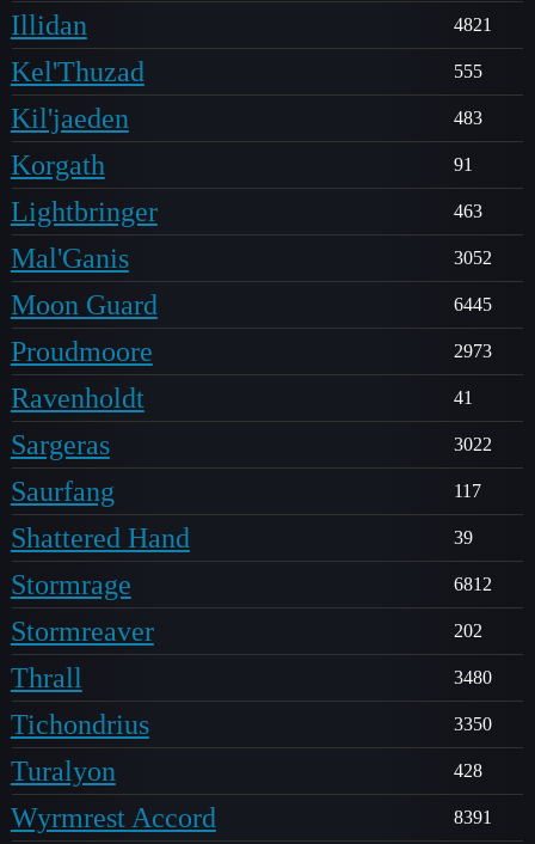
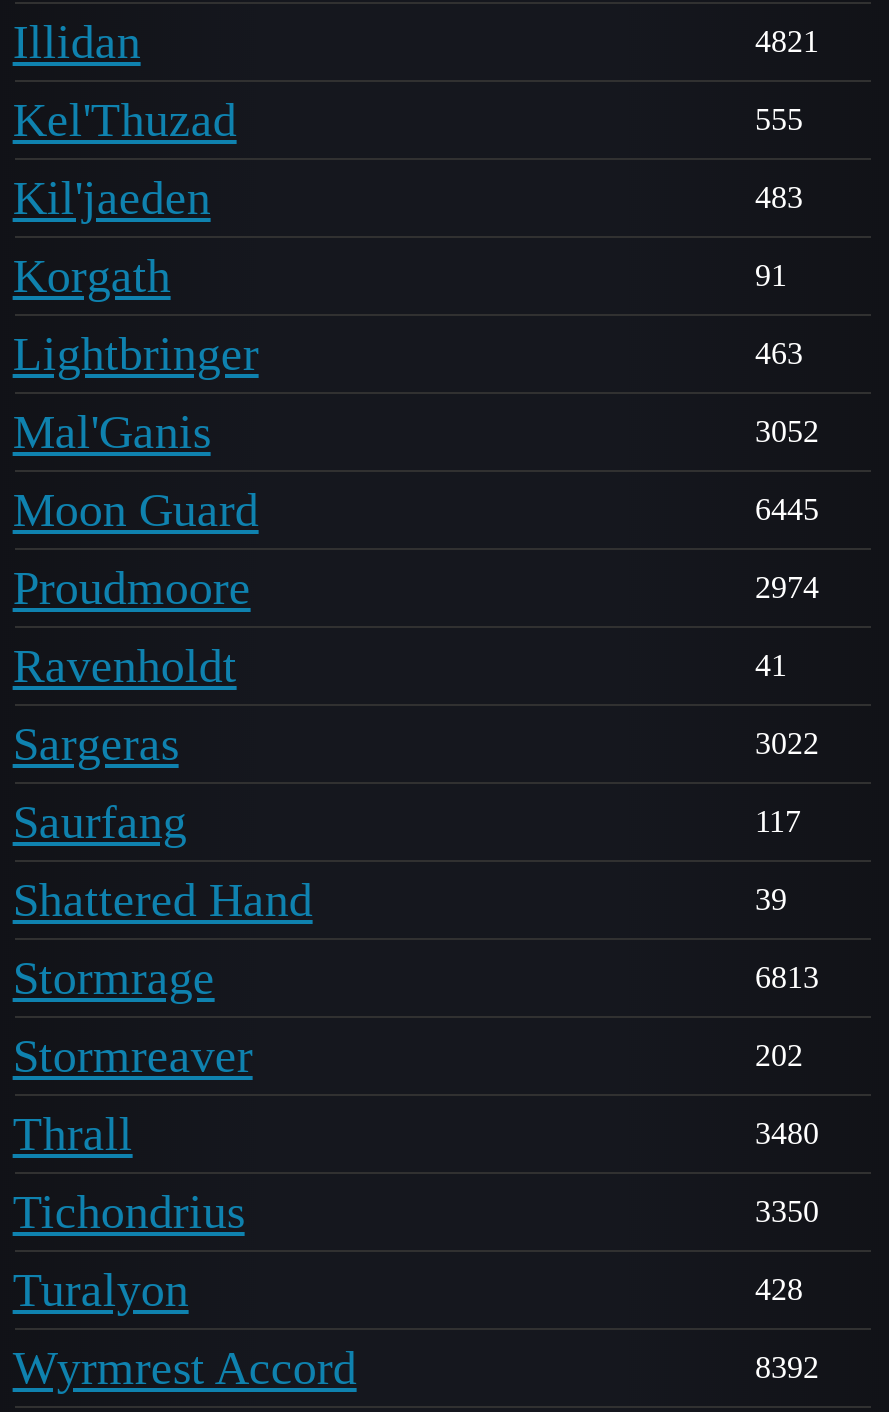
- 2973
+ 2974

- 6812
+ 6813

- 8391
+ 8392
